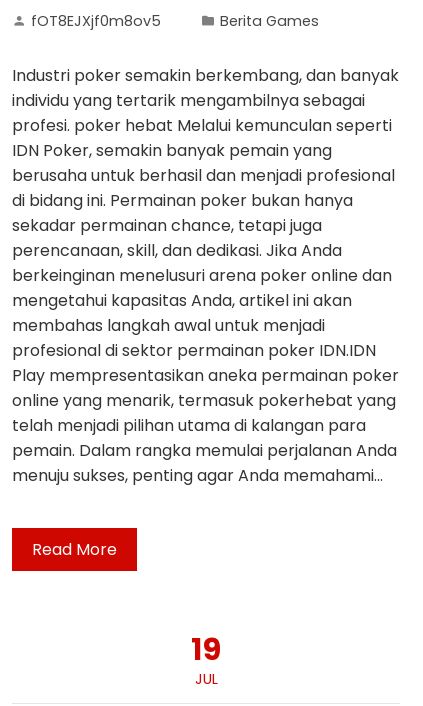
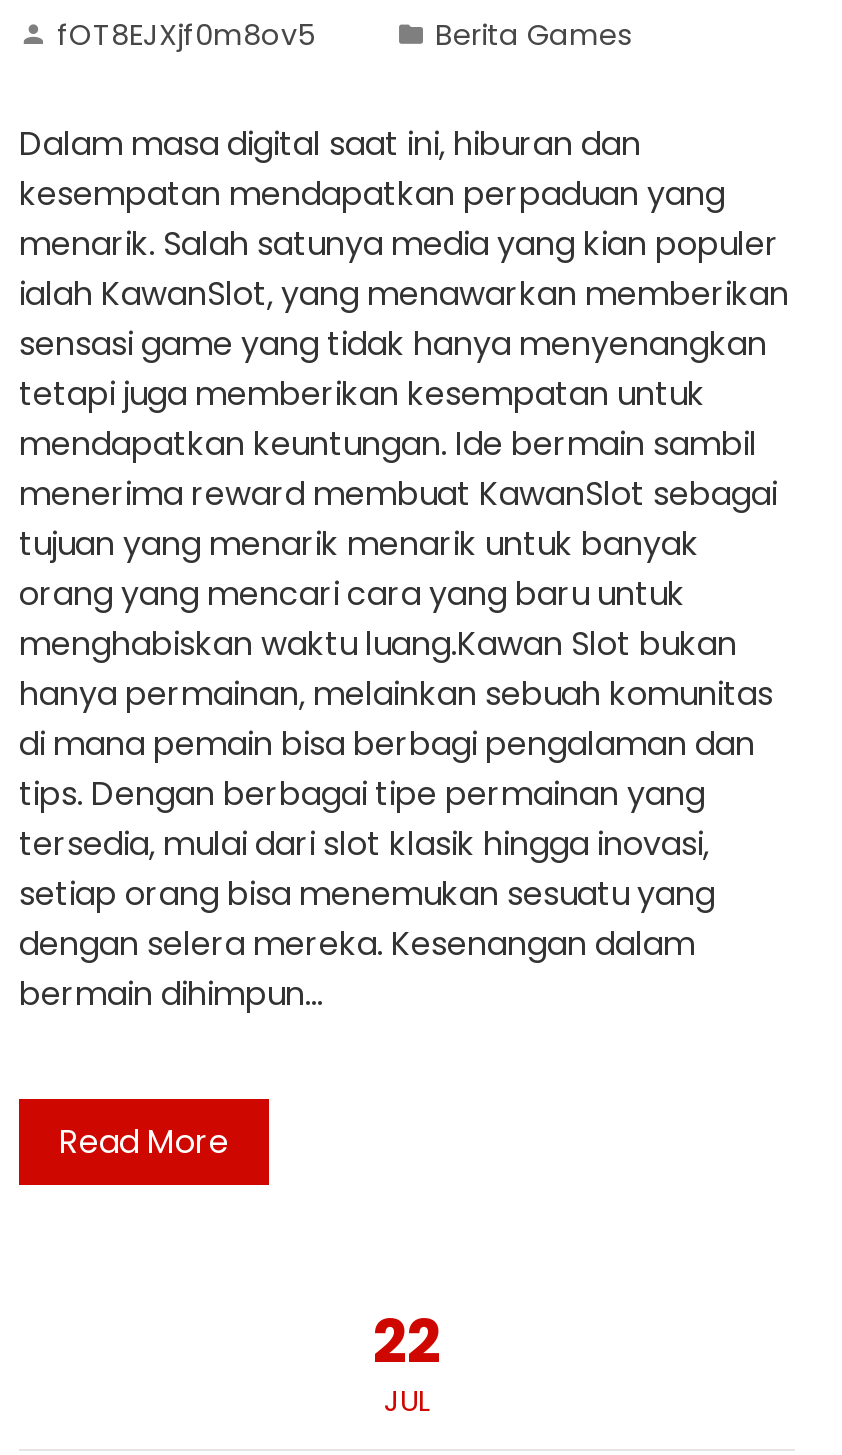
- Industri poker semakin berkembang, dan banyak
- individu yang tertarik mengambilnya sebagai
- profesi. poker hebat Melalui kemunculan seperti
- IDN Poker, semakin banyak pemain yang
- berusaha untuk berhasil dan menjadi profesional
- di bidang ini. Permainan poker bukan hanya
- sekadar permainan chance, tetapi juga
- perencanaan, skill, dan dedikasi. Jika Anda
- berkeinginan menelusuri arena poker online dan
- mengetahui kapasitas Anda, artikel ini akan
- membahas langkah awal untuk menjadi
- profesional di sektor permainan poker IDN.IDN
- Play mempresentasikan aneka permainan poker
- online yang menarik, termasuk pokerhebat yang
- telah menjadi pilihan utama di kalangan para
- pemain. Dalam rangka memulai perjalanan Anda
- menuju sukses, penting agar Anda memahami…
+ Dalam masa digital saat ini, hiburan dan
+ kesempatan mendapatkan perpaduan yang
+ menarik. Salah satunya media yang kian populer
+ ialah KawanSlot, yang menawarkan memberikan
+ sensasi game yang tidak hanya menyenangkan
+ tetapi juga memberikan kesempatan untuk
+ mendapatkan keuntungan. Ide bermain sambil
+ menerima reward membuat KawanSlot sebagai
+ tujuan yang menarik menarik untuk banyak
+ orang yang mencari cara yang baru untuk
+ menghabiskan waktu luang.Kawan Slot bukan
+ hanya permainan, melainkan sebuah komunitas
+ di mana pemain bisa berbagi pengalaman dan
+ tips. Dengan berbagai tipe permainan yang
+ tersedia, mulai dari slot klasik hingga inovasi,
+ setiap orang bisa menemukan sesuatu yang
+ dengan selera mereka. Kesenangan dalam
+ bermain dihimpun…

- 19
+ 22
